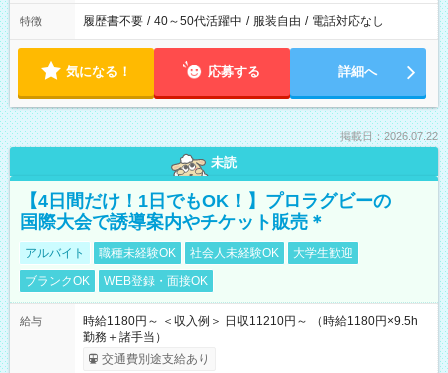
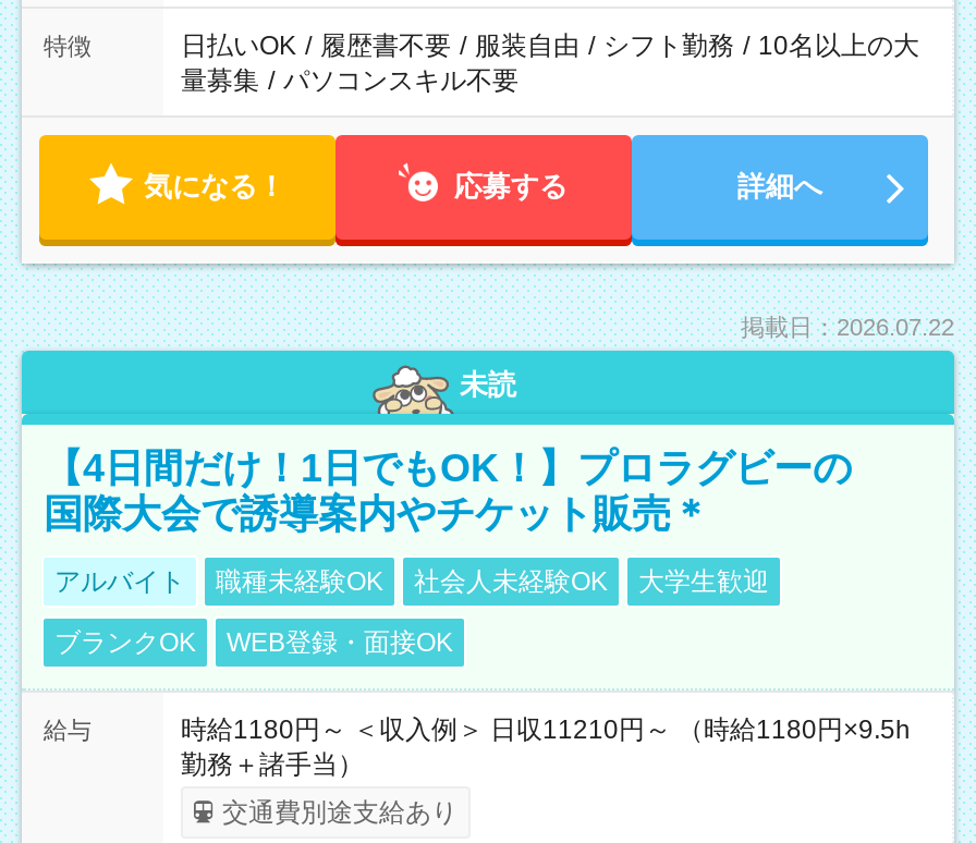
- 履歴書不要 / 40～50代活躍中 / 服装自由 / 電話対応なし
+ 日払いOK / 履歴書不要 / 服装自由 / シフト勤務 / 10名以上の大
+ 量募集 / パソコンスキル不要
